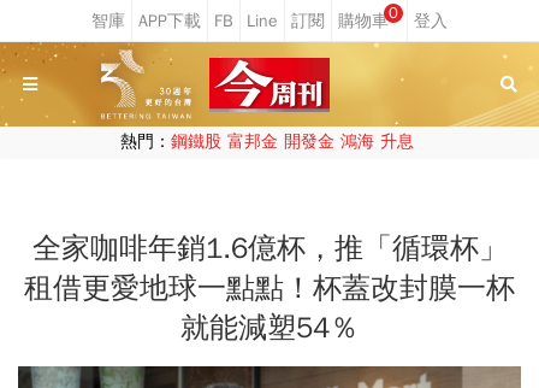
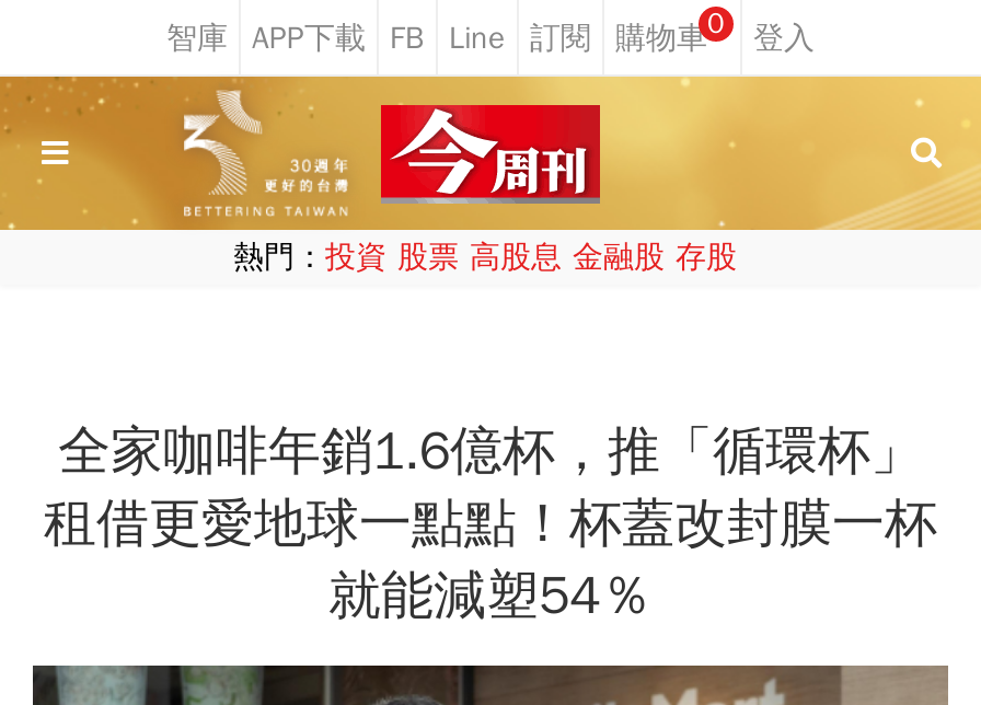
- 熱門：鋼鐵股 富邦金 開發金 鴻海 升息
+ 熱門：投資 股票 高股息 金融股 存股
